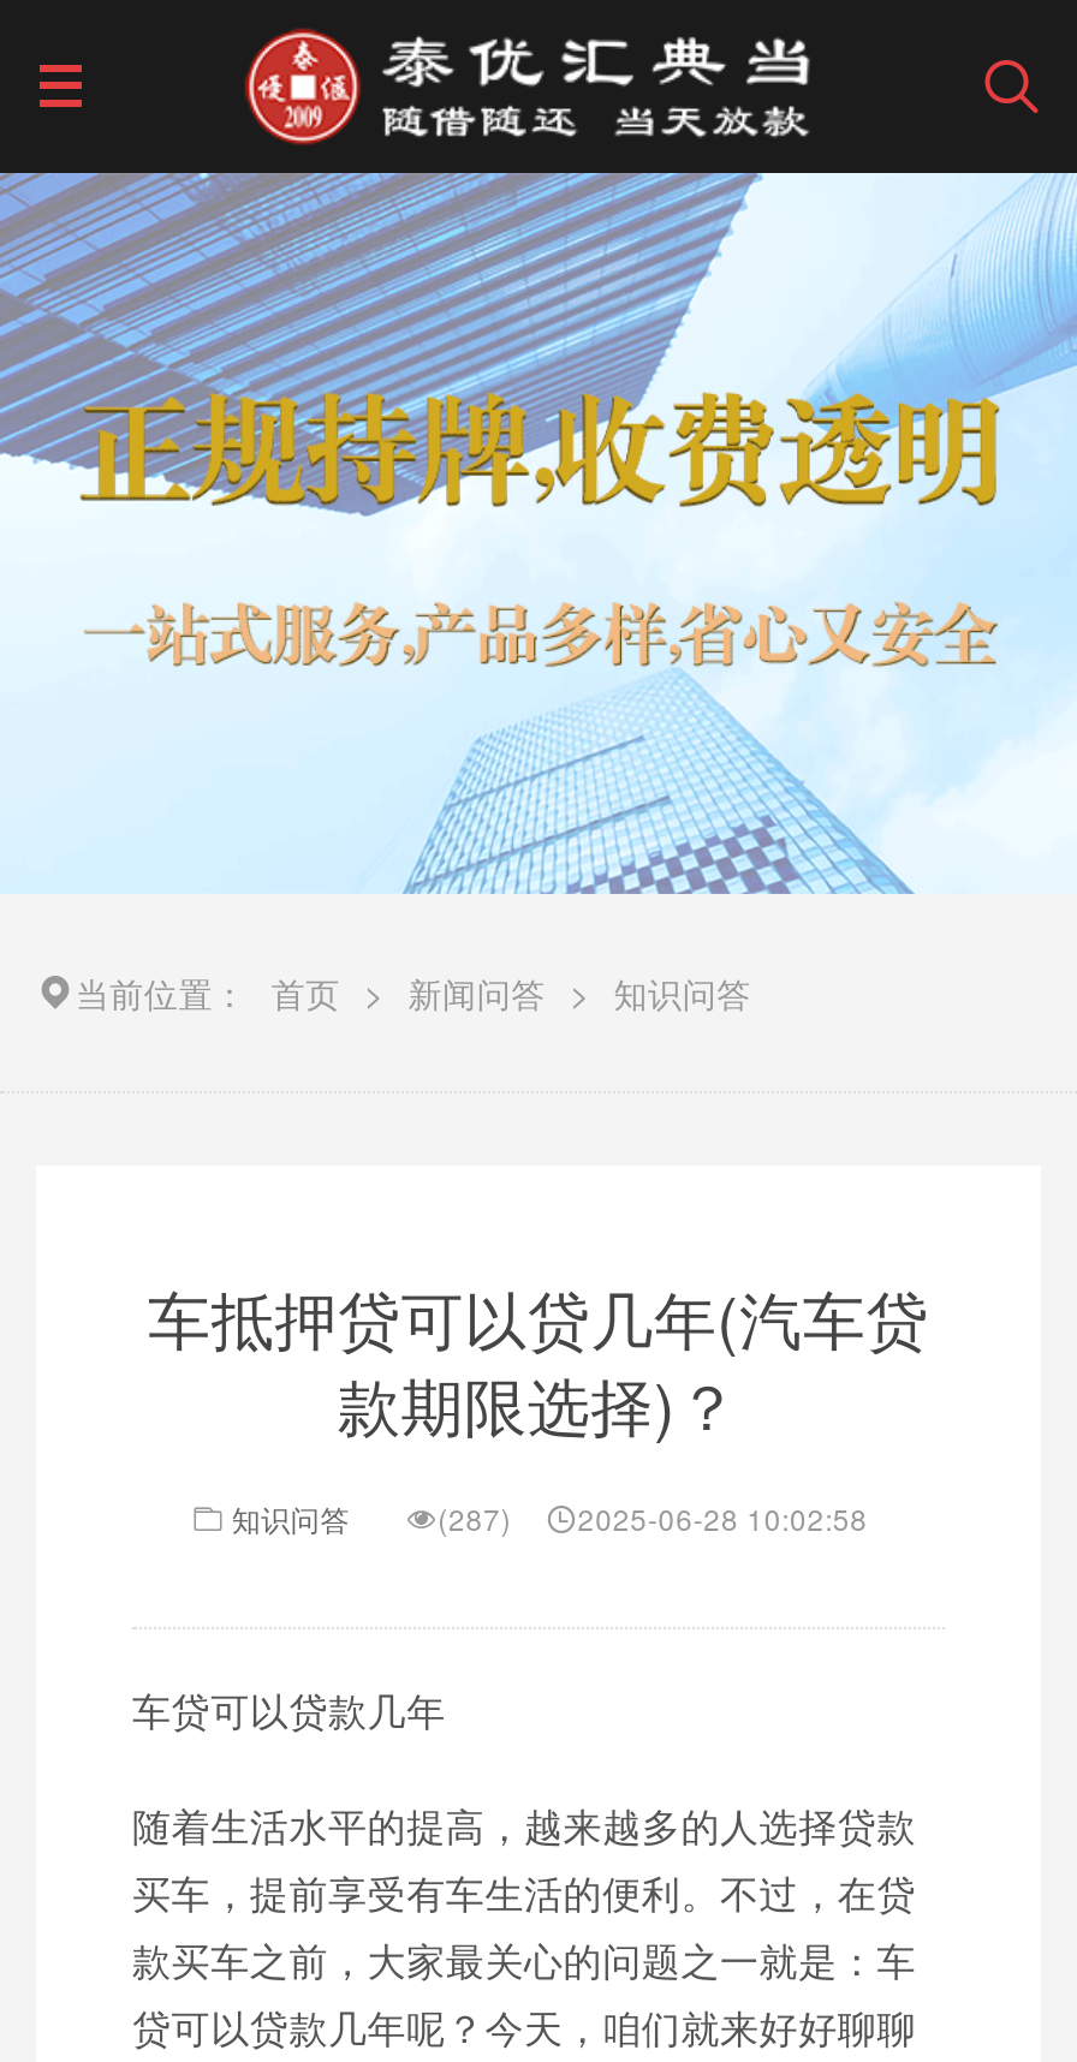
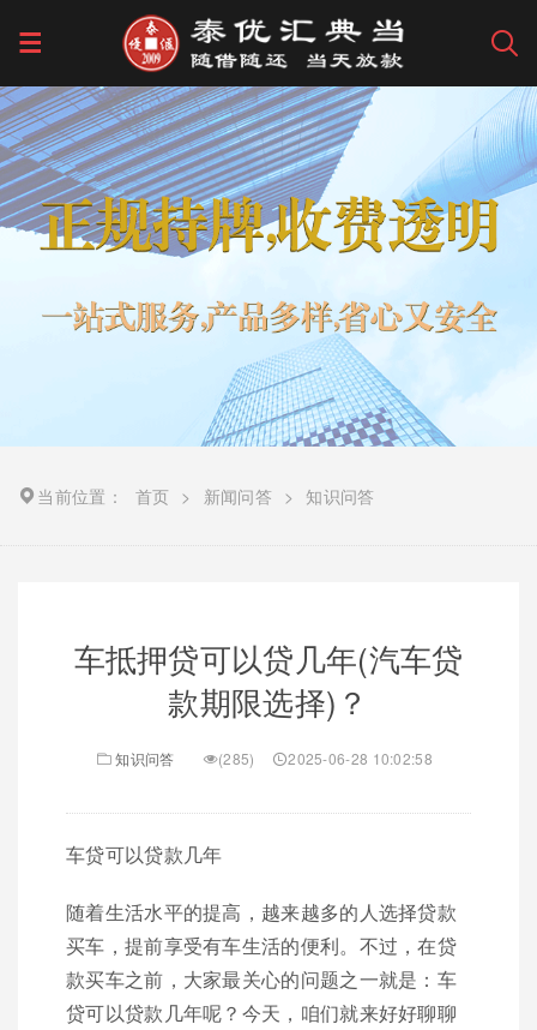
- (287) 2025-06-28 10:02:58
+ (285) 2025-06-28 10:02:58
